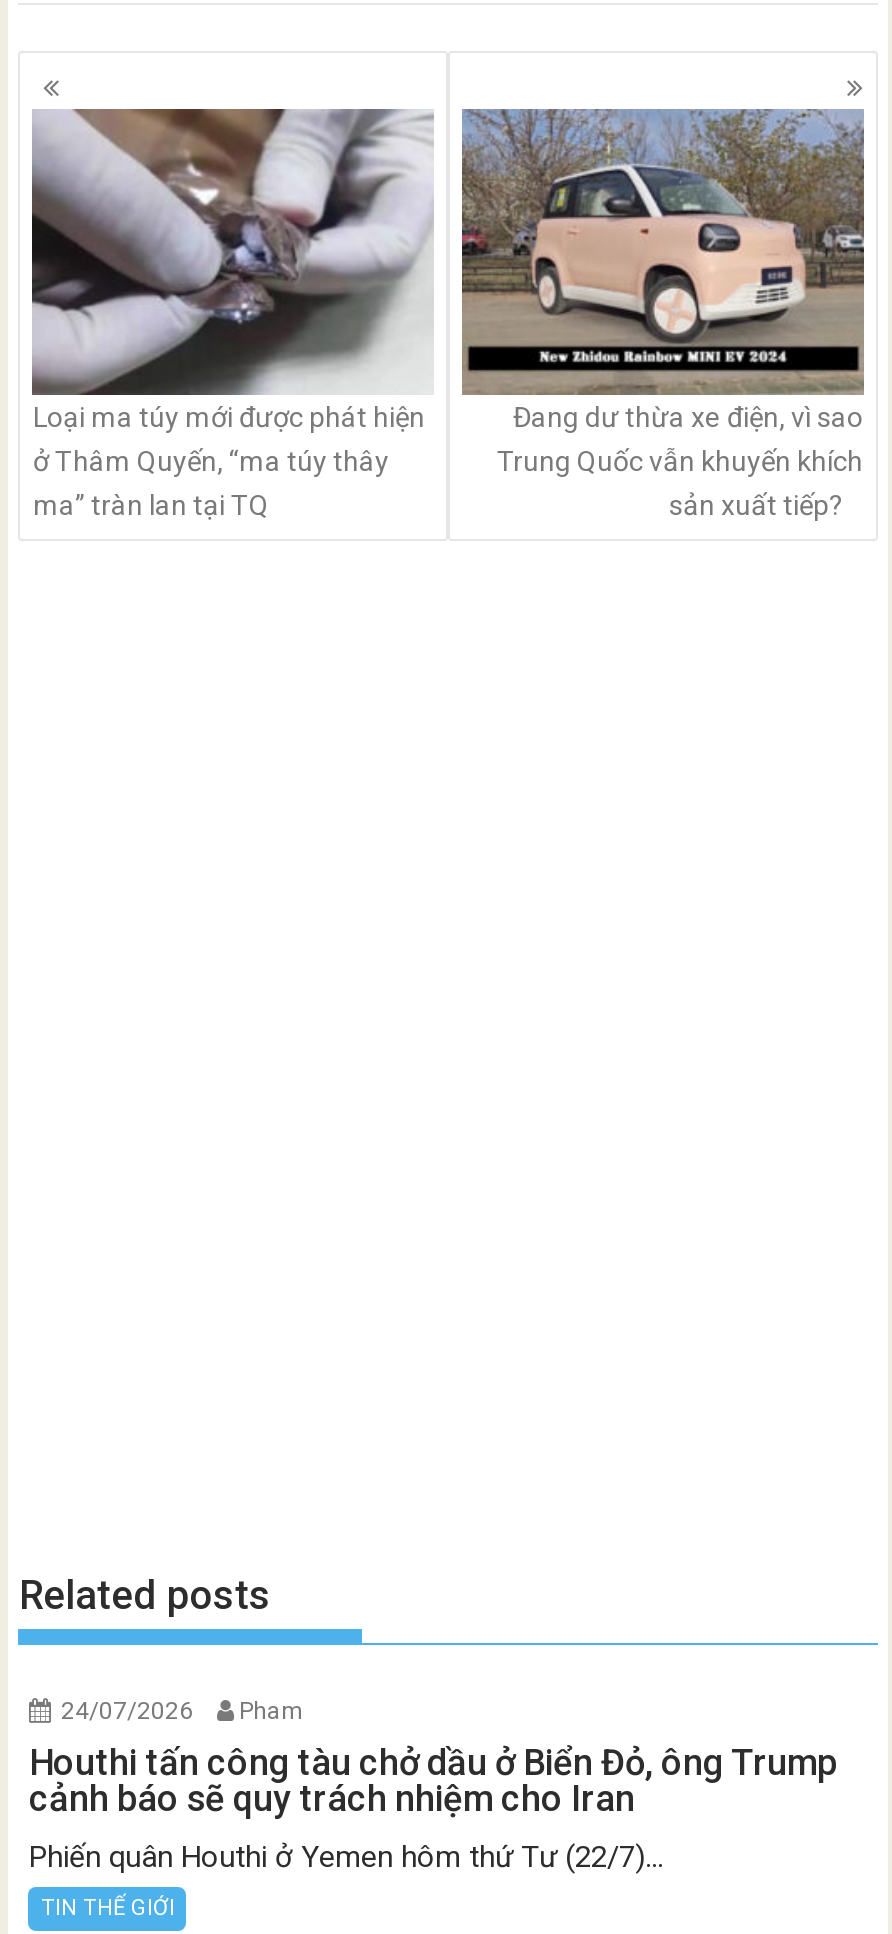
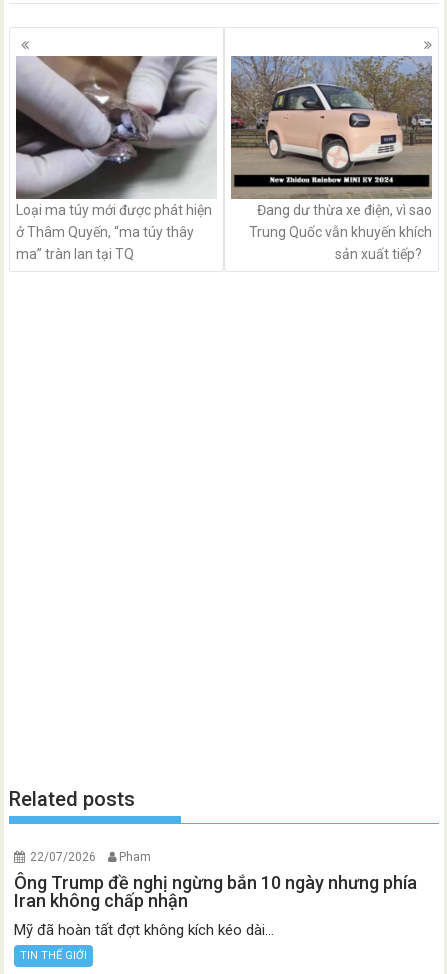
- 24/07/2026 Pham
+ 22/07/2026 Pham

- Houthi tấn công tàu chở dầu ở Biển Đỏ, ông Trump
- cảnh báo sẽ quy trách nhiệm cho Iran
+ Ông Trump đề nghị ngừng bắn 10 ngày nhưng phía
+ Iran không chấp nhận

- Phiến quân Houthi ở Yemen hôm thứ Tư (22/7)...
+ Mỹ đã hoàn tất đợt không kích kéo dài...
